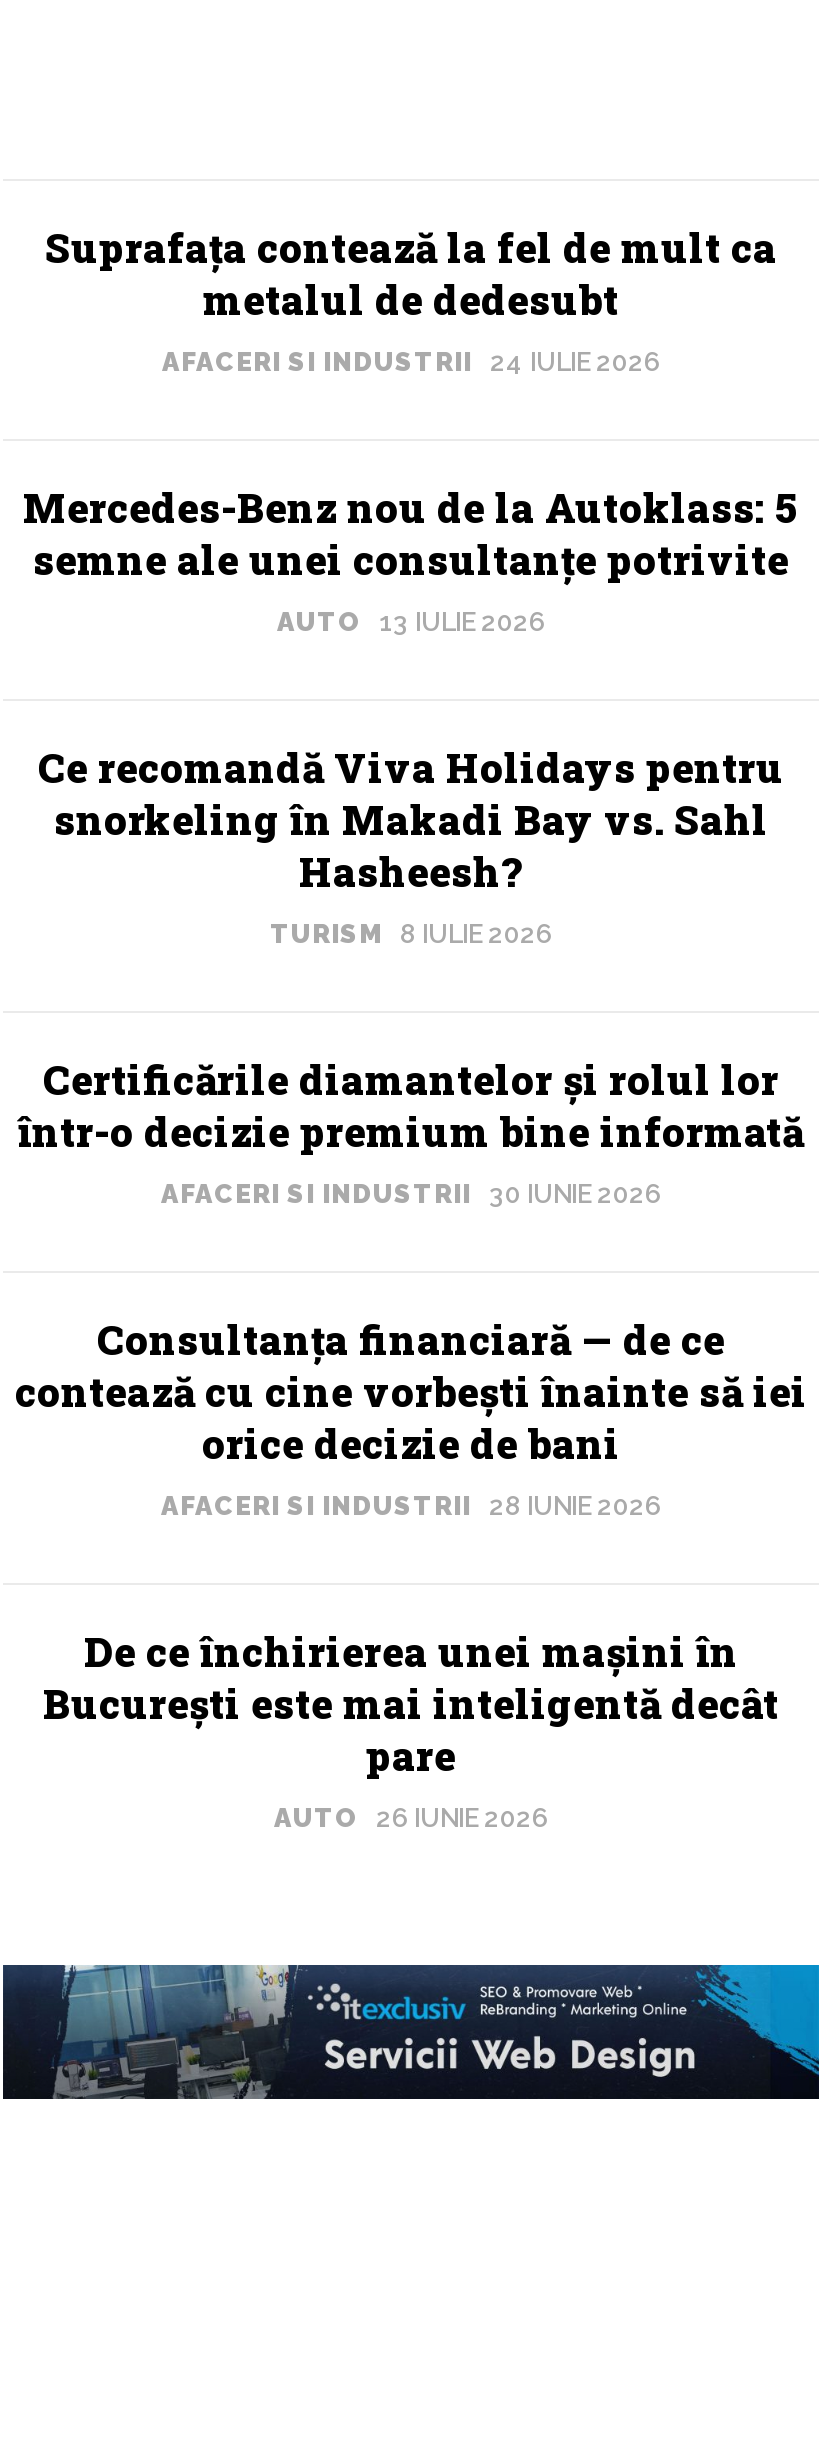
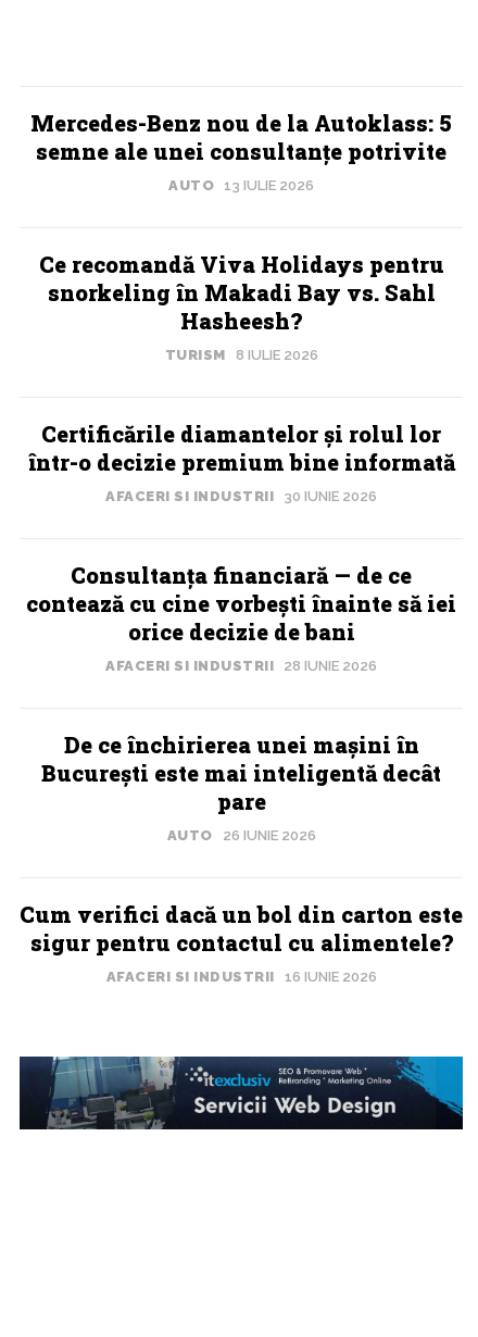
- Suprafața contează la fel de mult ca
- metalul de dedesubt
- AFACERI SI INDUSTRII 24 IULIE 2026

moved up: Mercedes-Benz nou de la Autoklass: 5 | semne ale unei consultanțe potrivite | AUTO 13 IULIE 2026 | ... | pare | AUTO 26 IUNIE 2026

+ Cum verifici dacă un bol din carton este
+ sigur pentru contactul cu alimentele?
+ AFACERI SI INDUSTRII 16 IUNIE 2026
